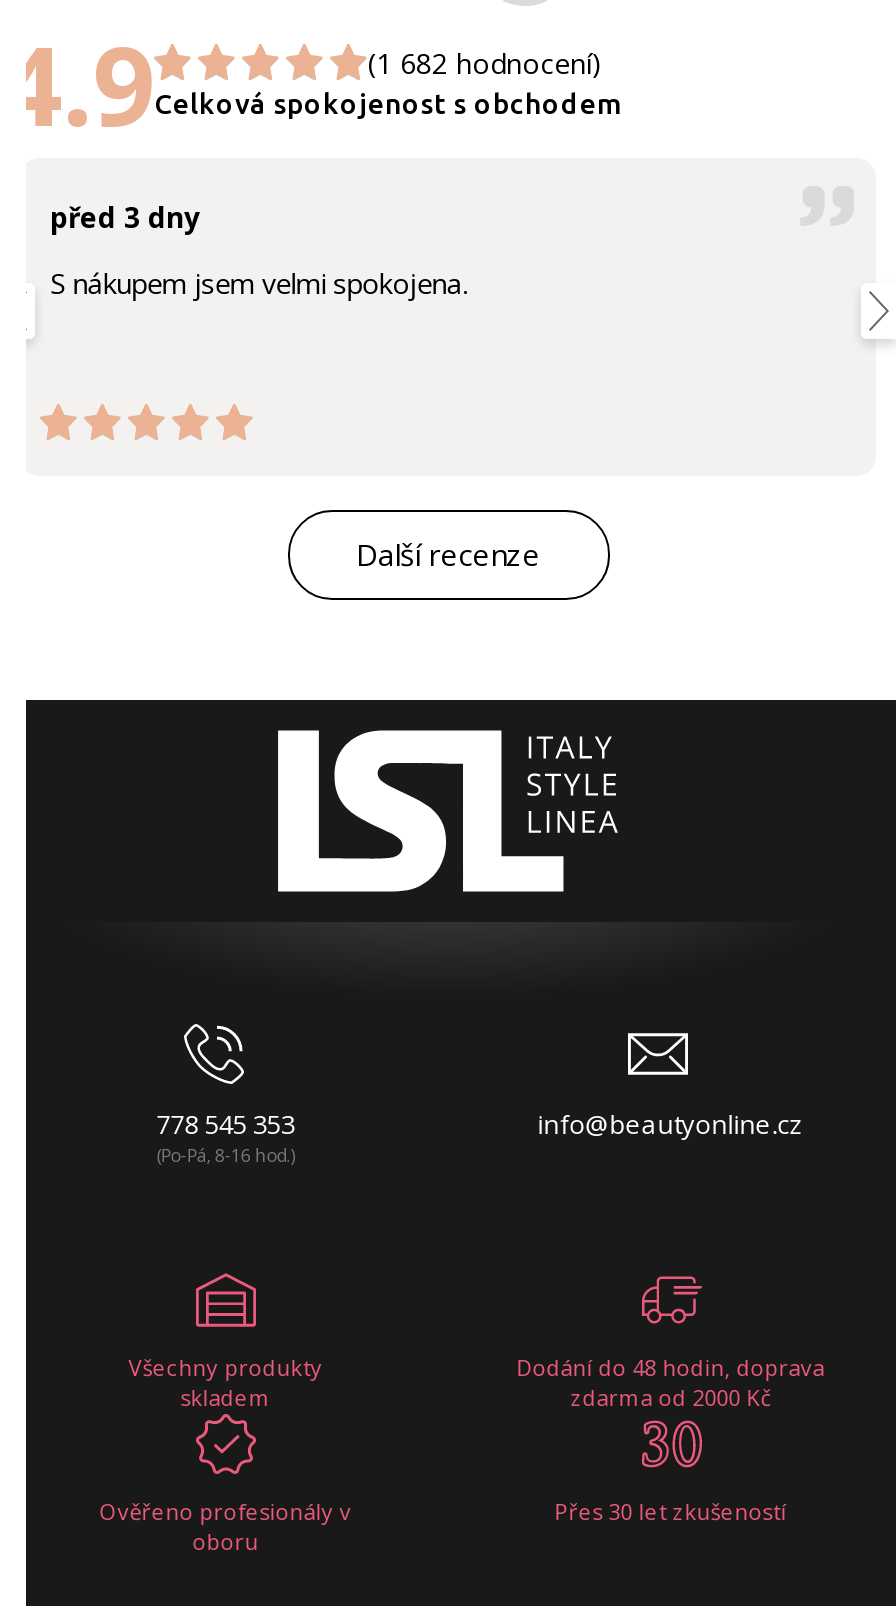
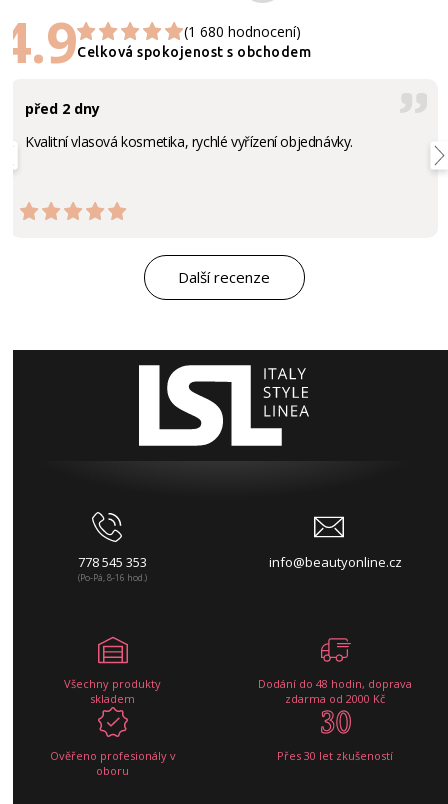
- (1 682 hodnocení)
+ (1 680 hodnocení)

- před 3 dny
+ před 2 dny

- S nákupem jsem velmi spokojena.
+ Kvalitní vlasová kosmetika, rychlé vyřízení objednávky.
